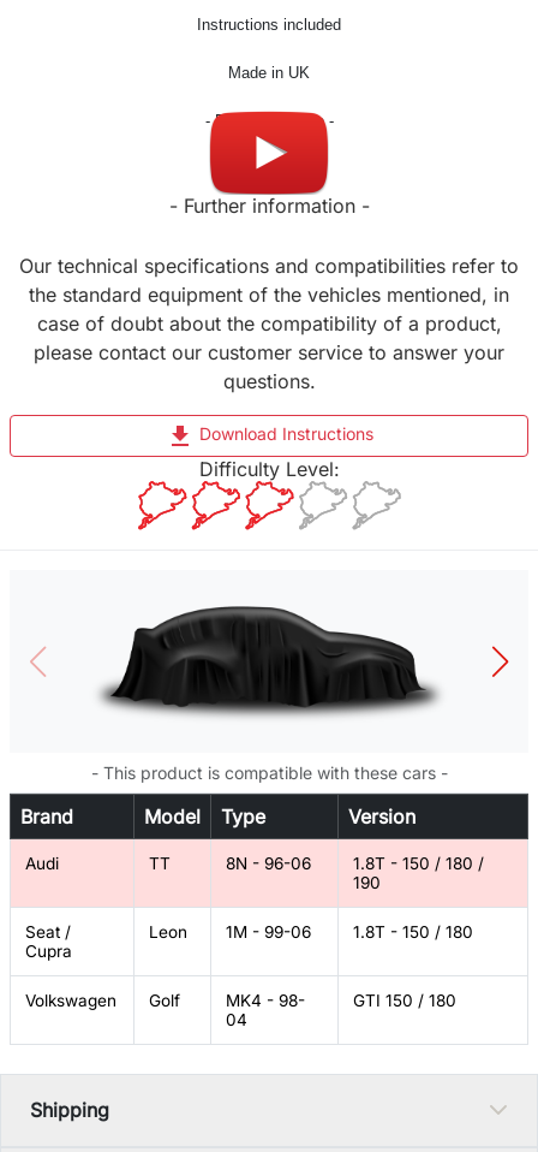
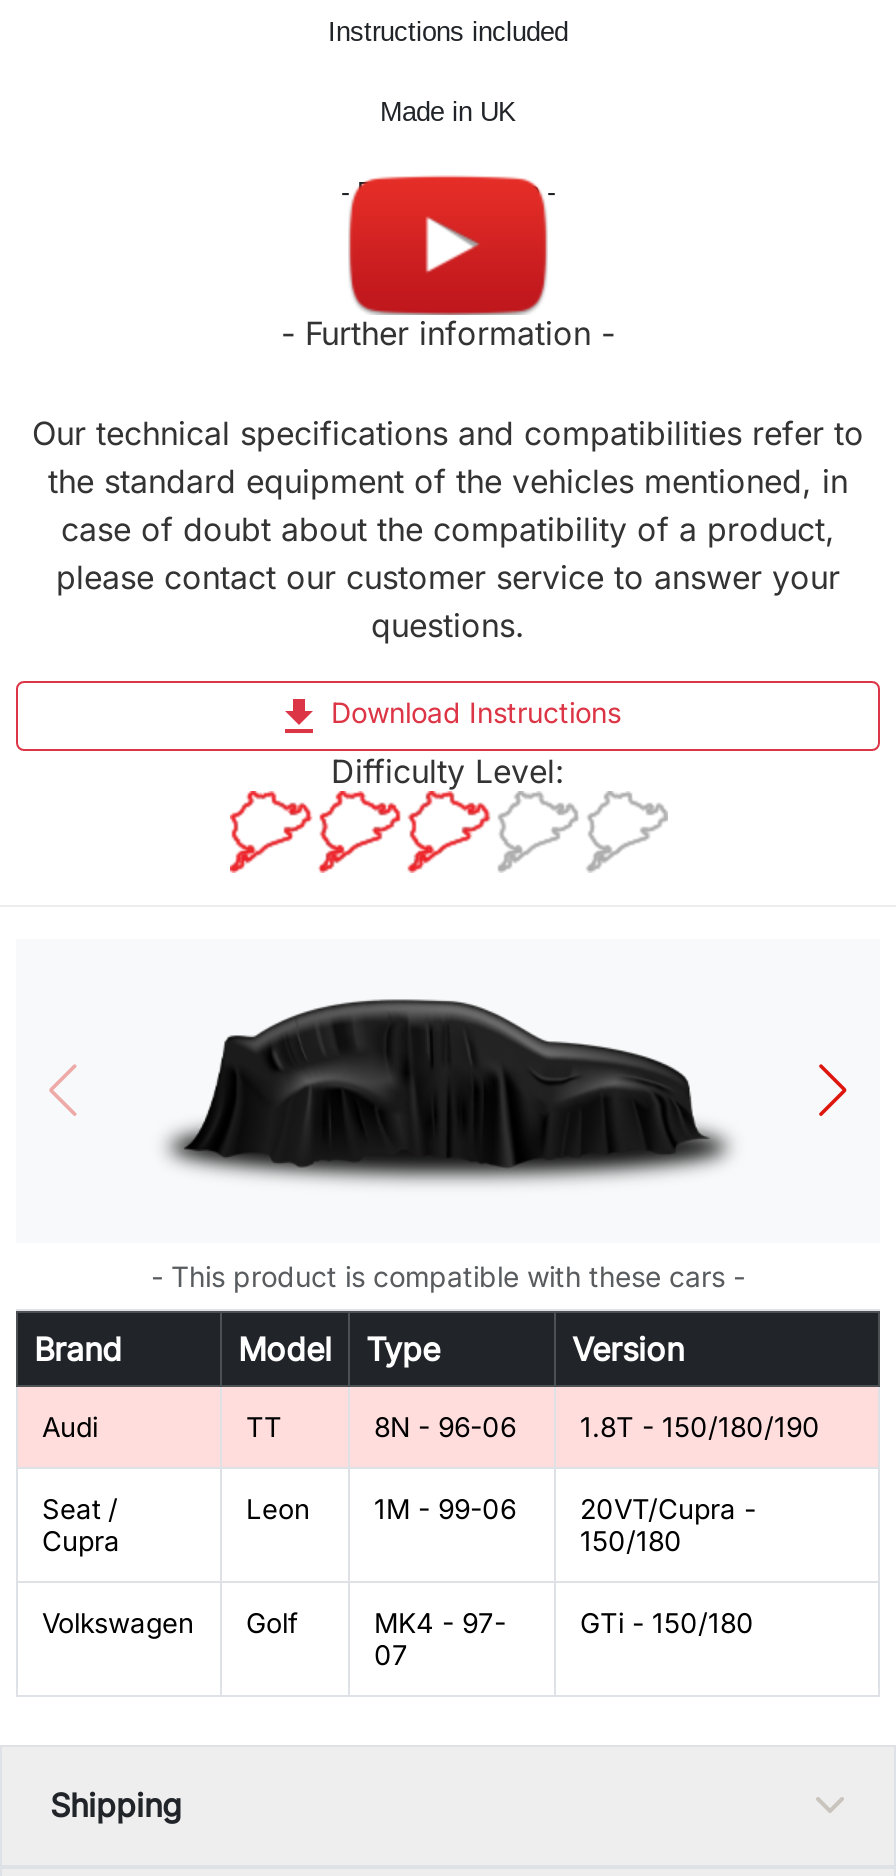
- 1.8T - 150 / 180
+ 20VT/Cupra -
+ 150/180

- MK4 - 98-
- 04
+ MK4 - 97-
+ 07

- GTI 150 / 180
+ GTi - 150/180
